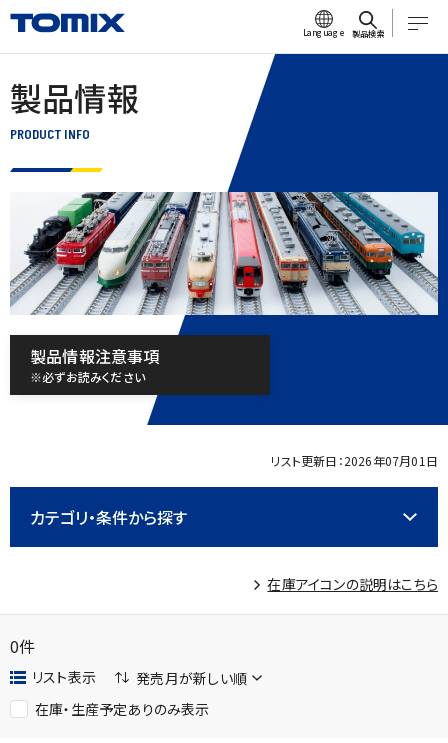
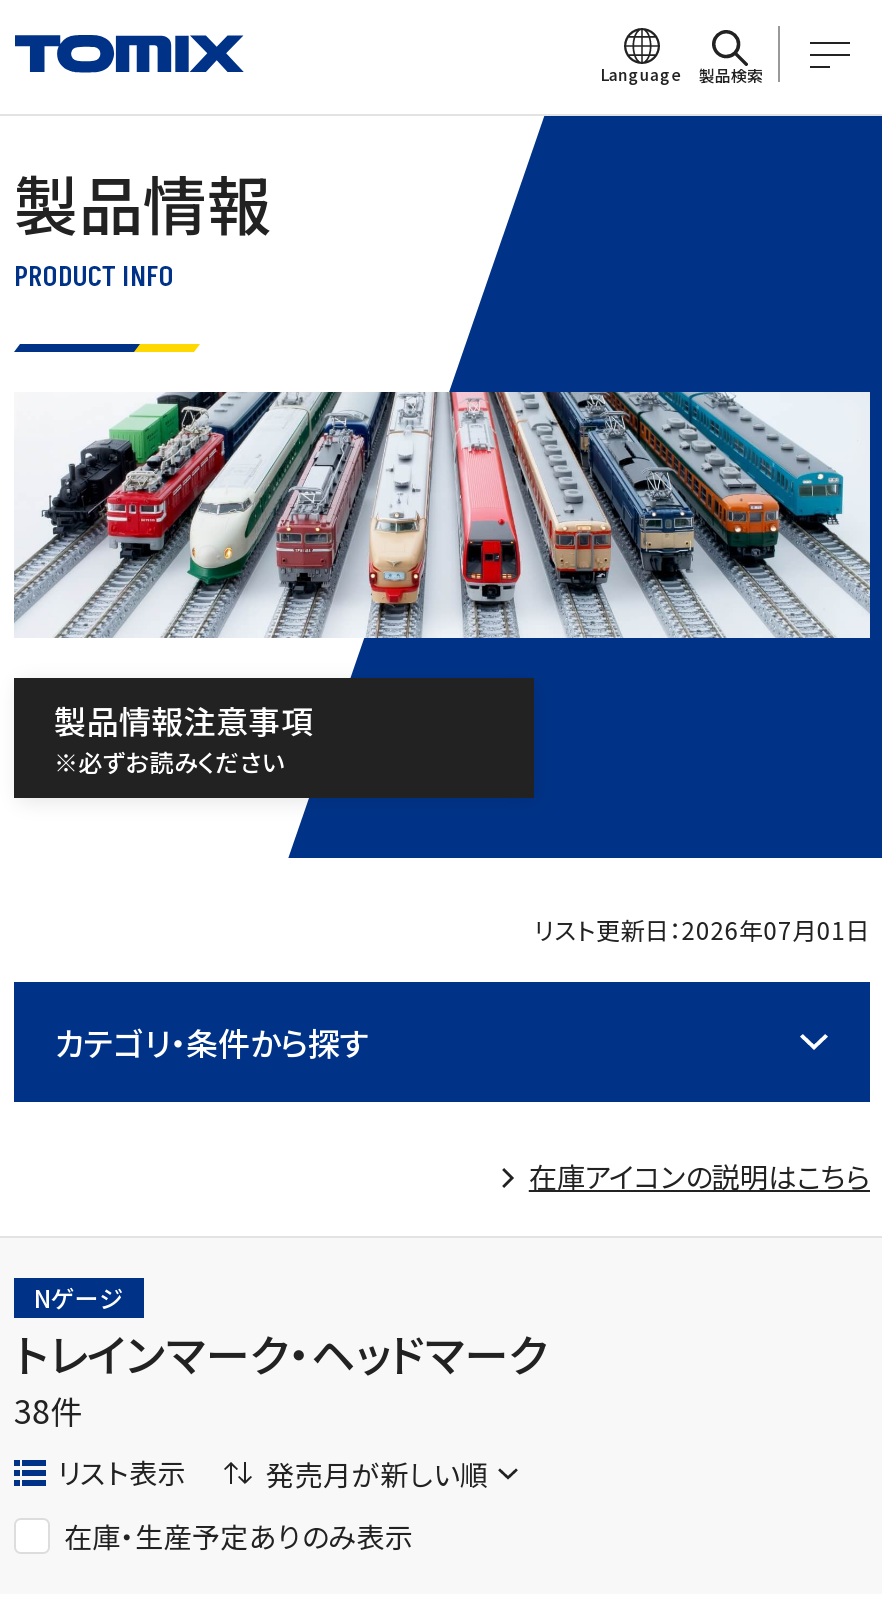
- 0件
+ Nゲージ
+ トレインマーク・ヘッドマーク
+ 38件
